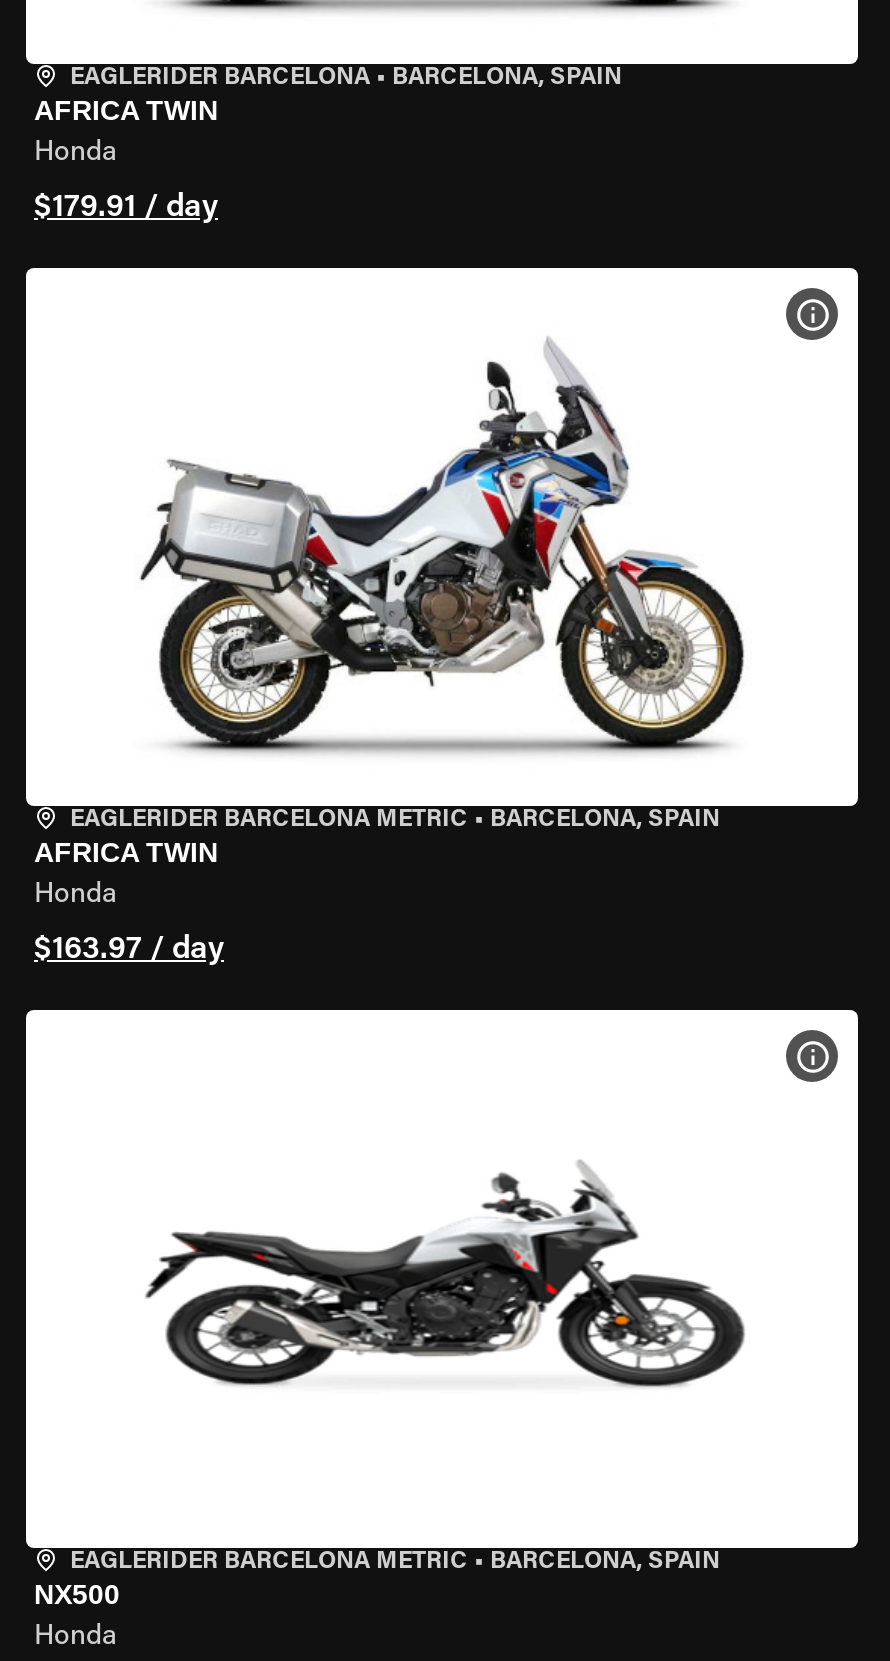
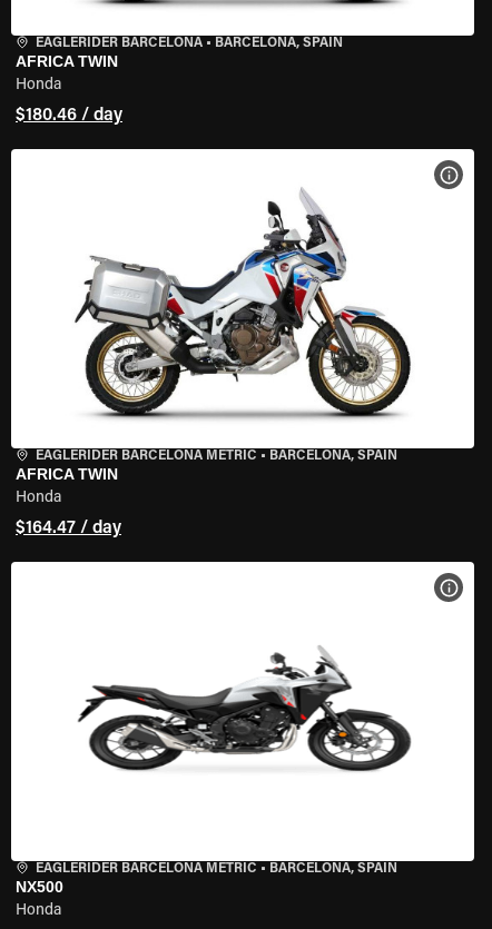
- $179.91 / day
+ $180.46 / day

- $163.97 / day
+ $164.47 / day
